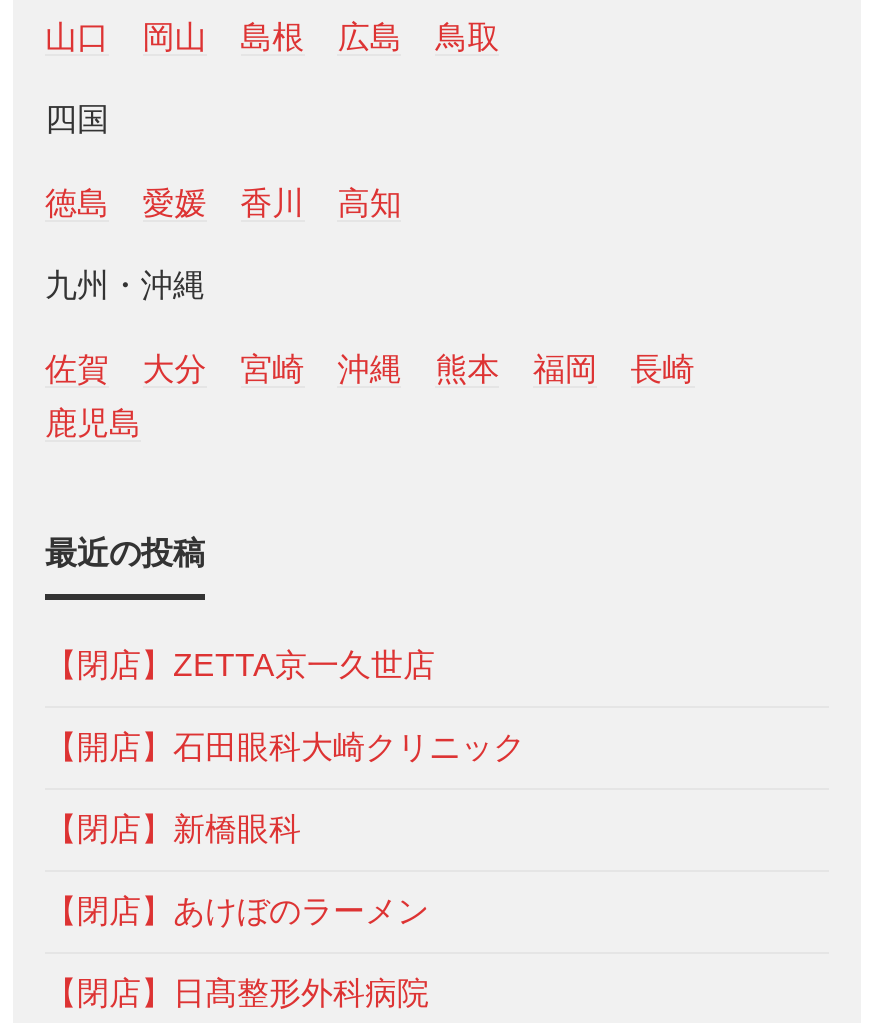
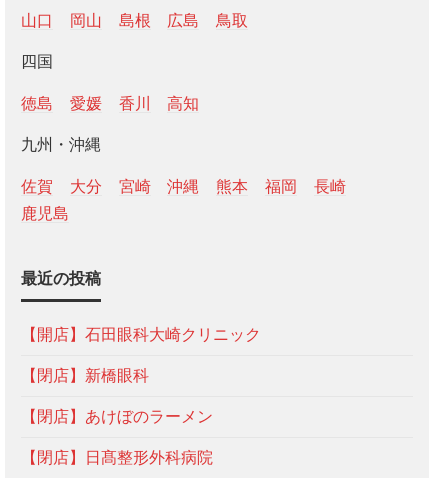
- 【閉店】ZETTA京一久世店
